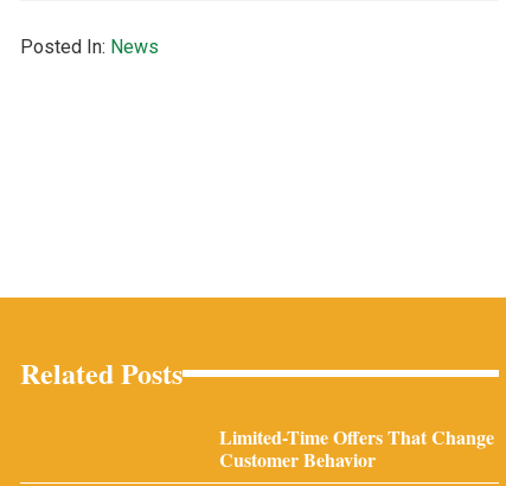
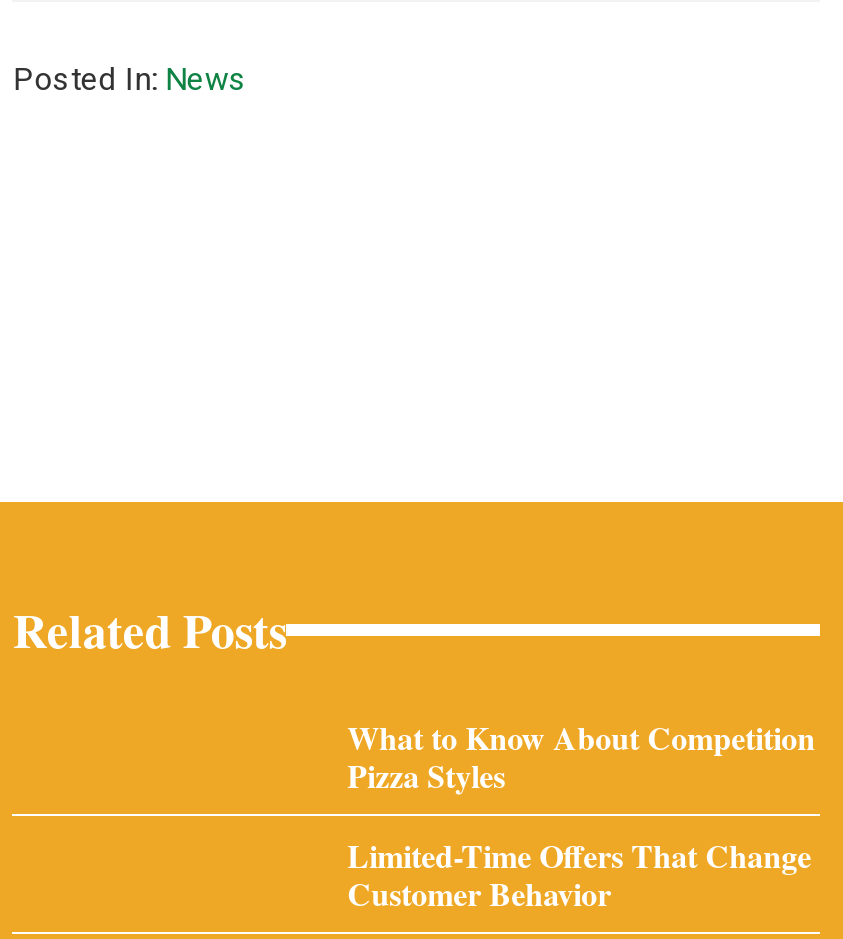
+ What to Know About Competition
+ Pizza Styles
